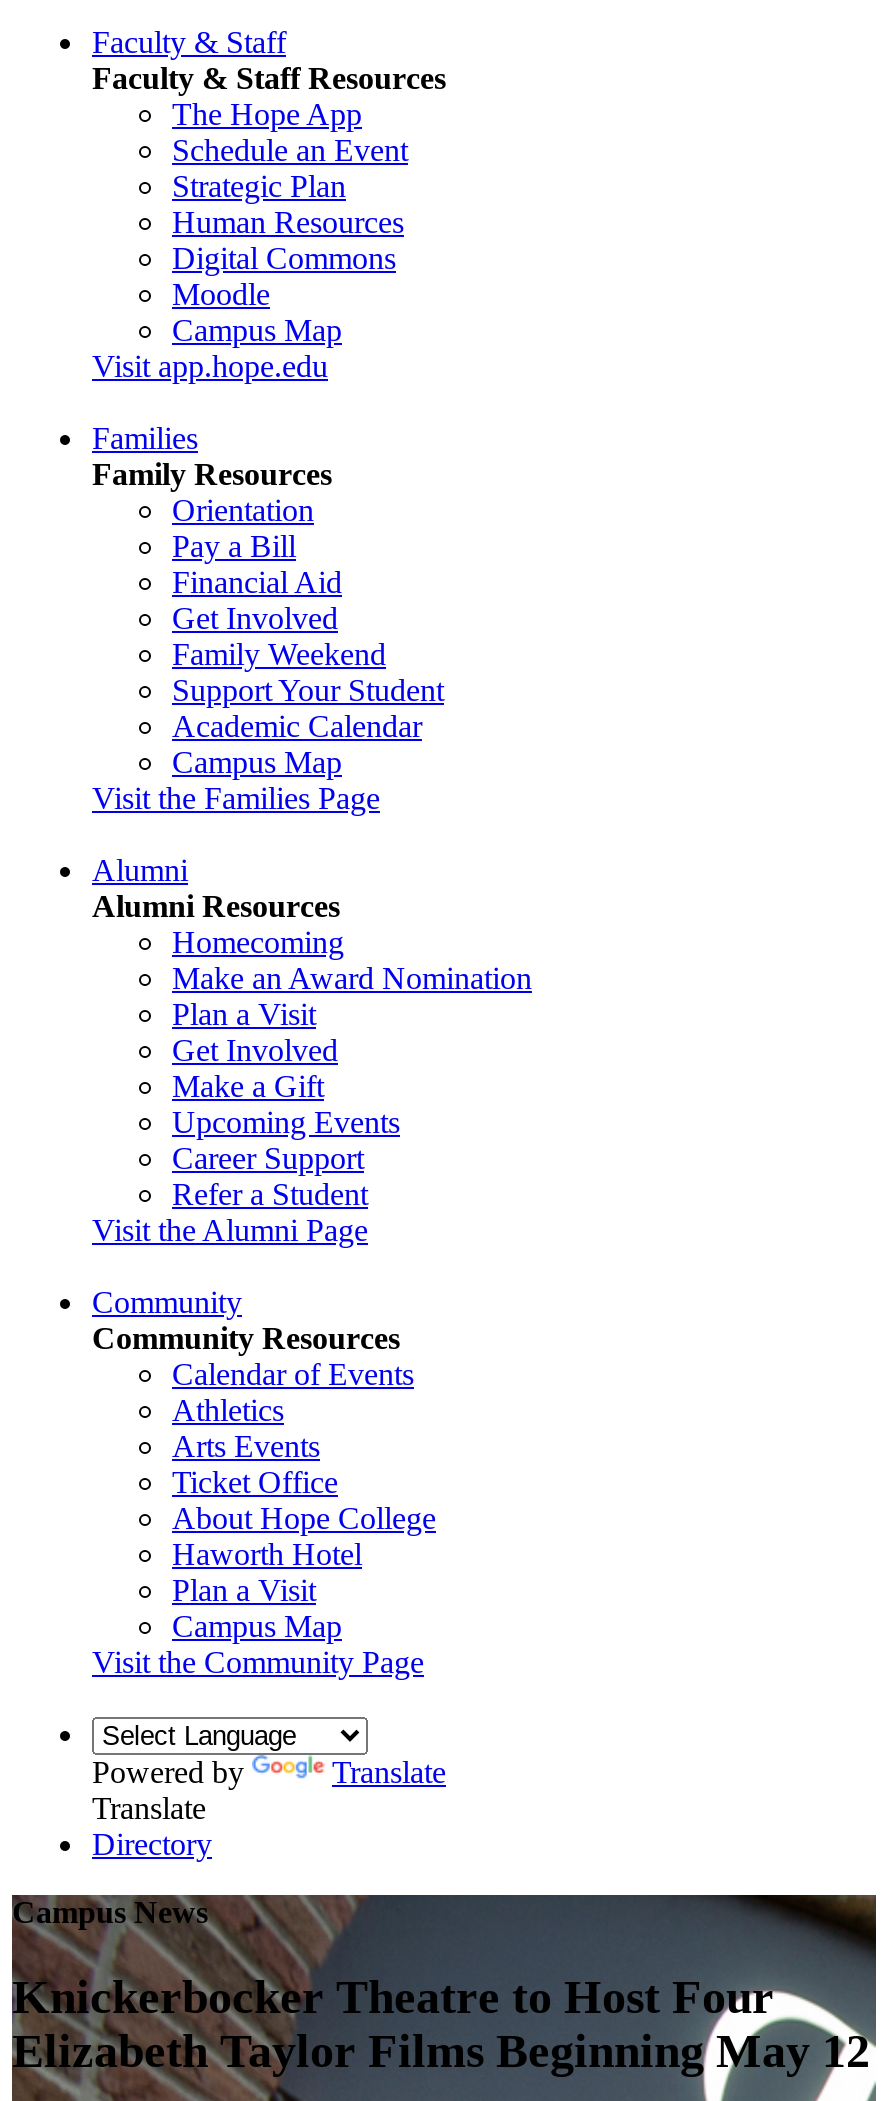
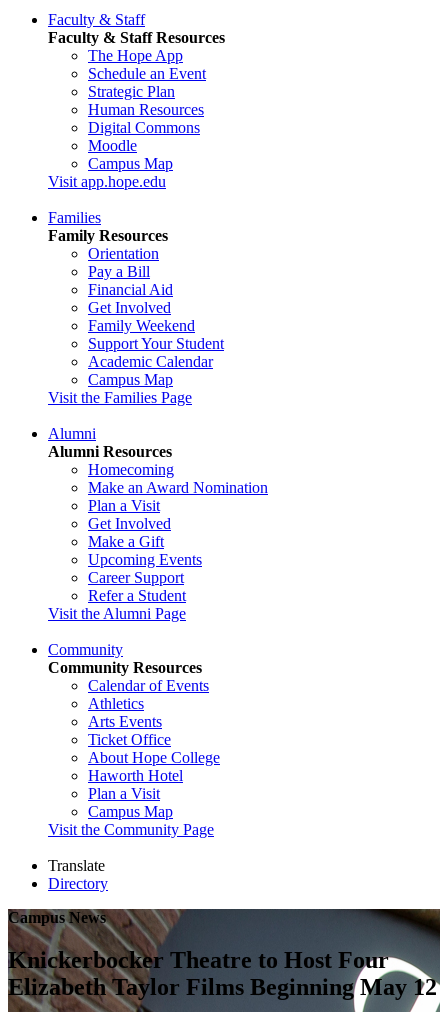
- Powered by
- Translate
